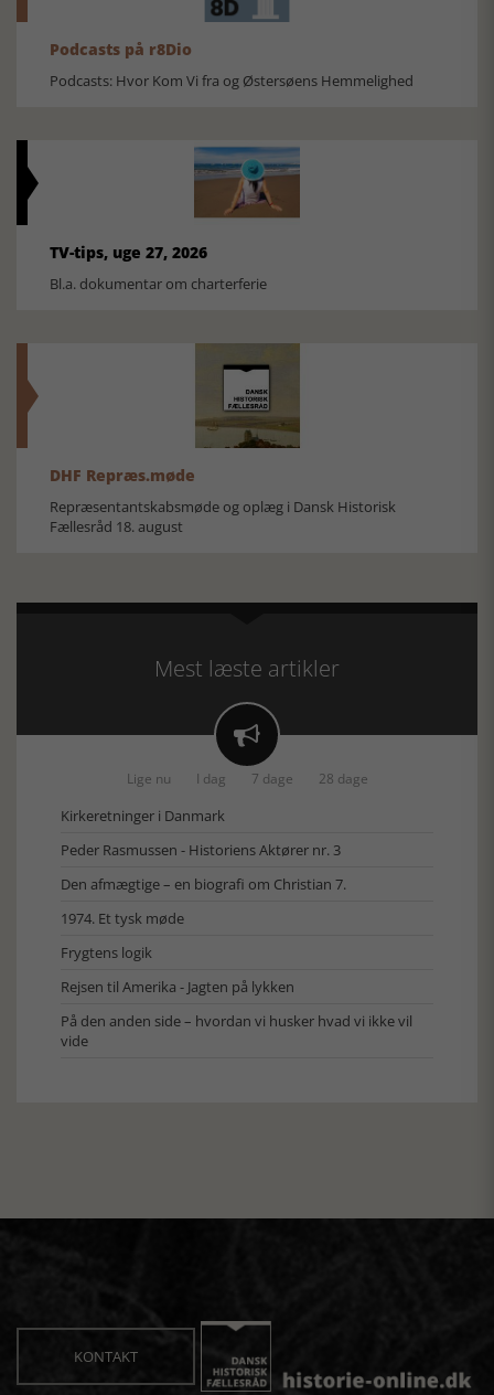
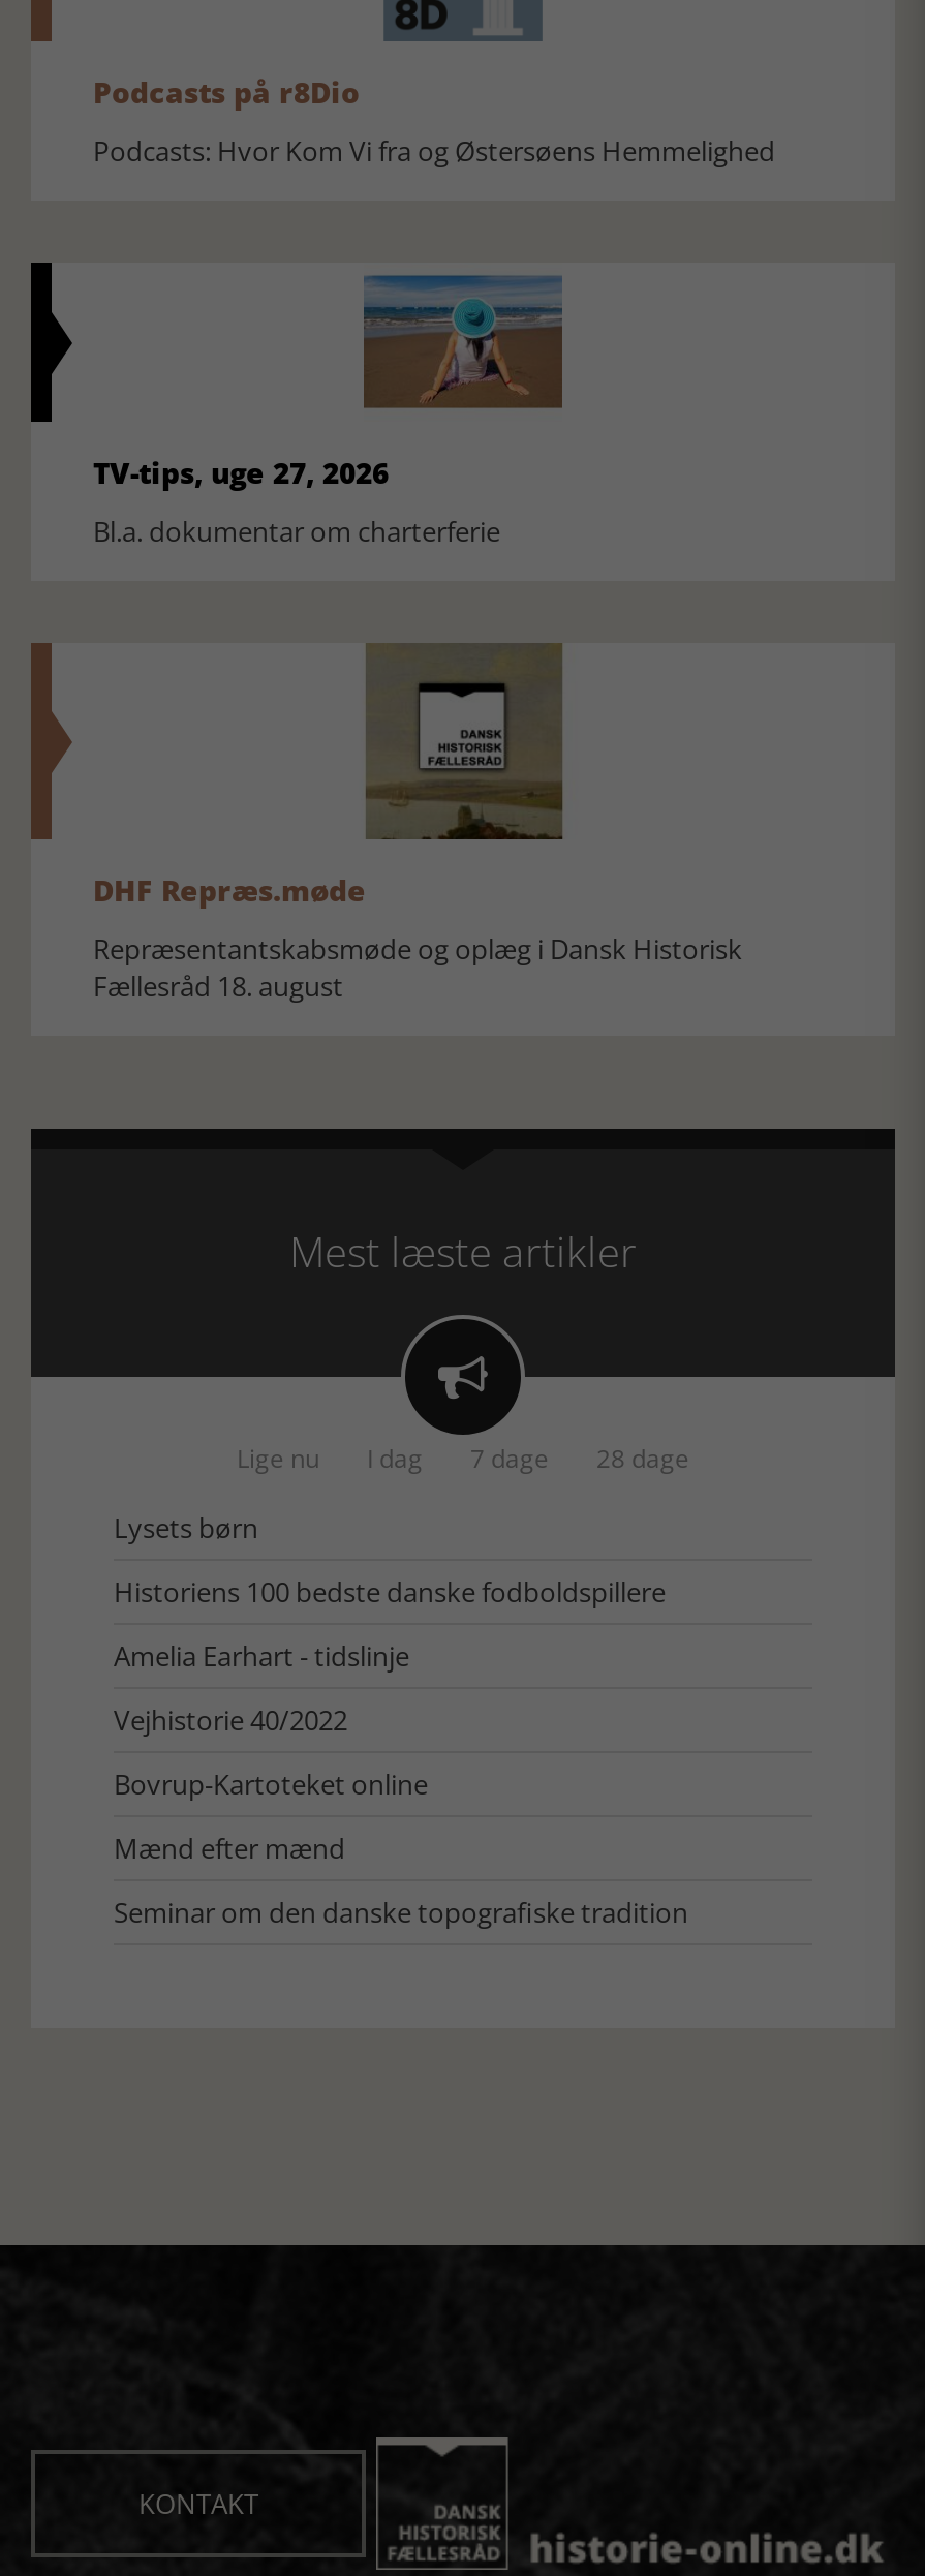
- Kirkeretninger i Danmark
+ Lysets børn

- Peder Rasmussen - Historiens Aktører nr. 3
+ Historiens 100 bedste danske fodboldspillere

- Den afmægtige – en biografi om Christian 7.
+ Amelia Earhart - tidslinje

- 1974. Et tysk møde
+ Vejhistorie 40/2022

- Frygtens logik
+ Bovrup-Kartoteket online

- Rejsen til Amerika - Jagten på lykken
+ Mænd efter mænd

- På den anden side – hvordan vi husker hvad vi ikke vil
- vide
+ Seminar om den danske topografiske tradition
